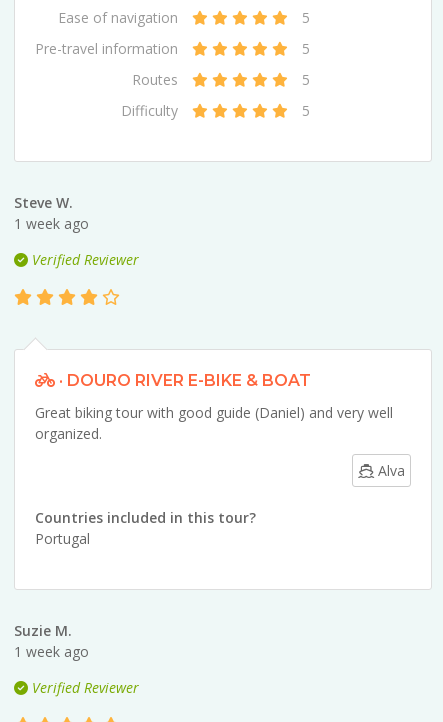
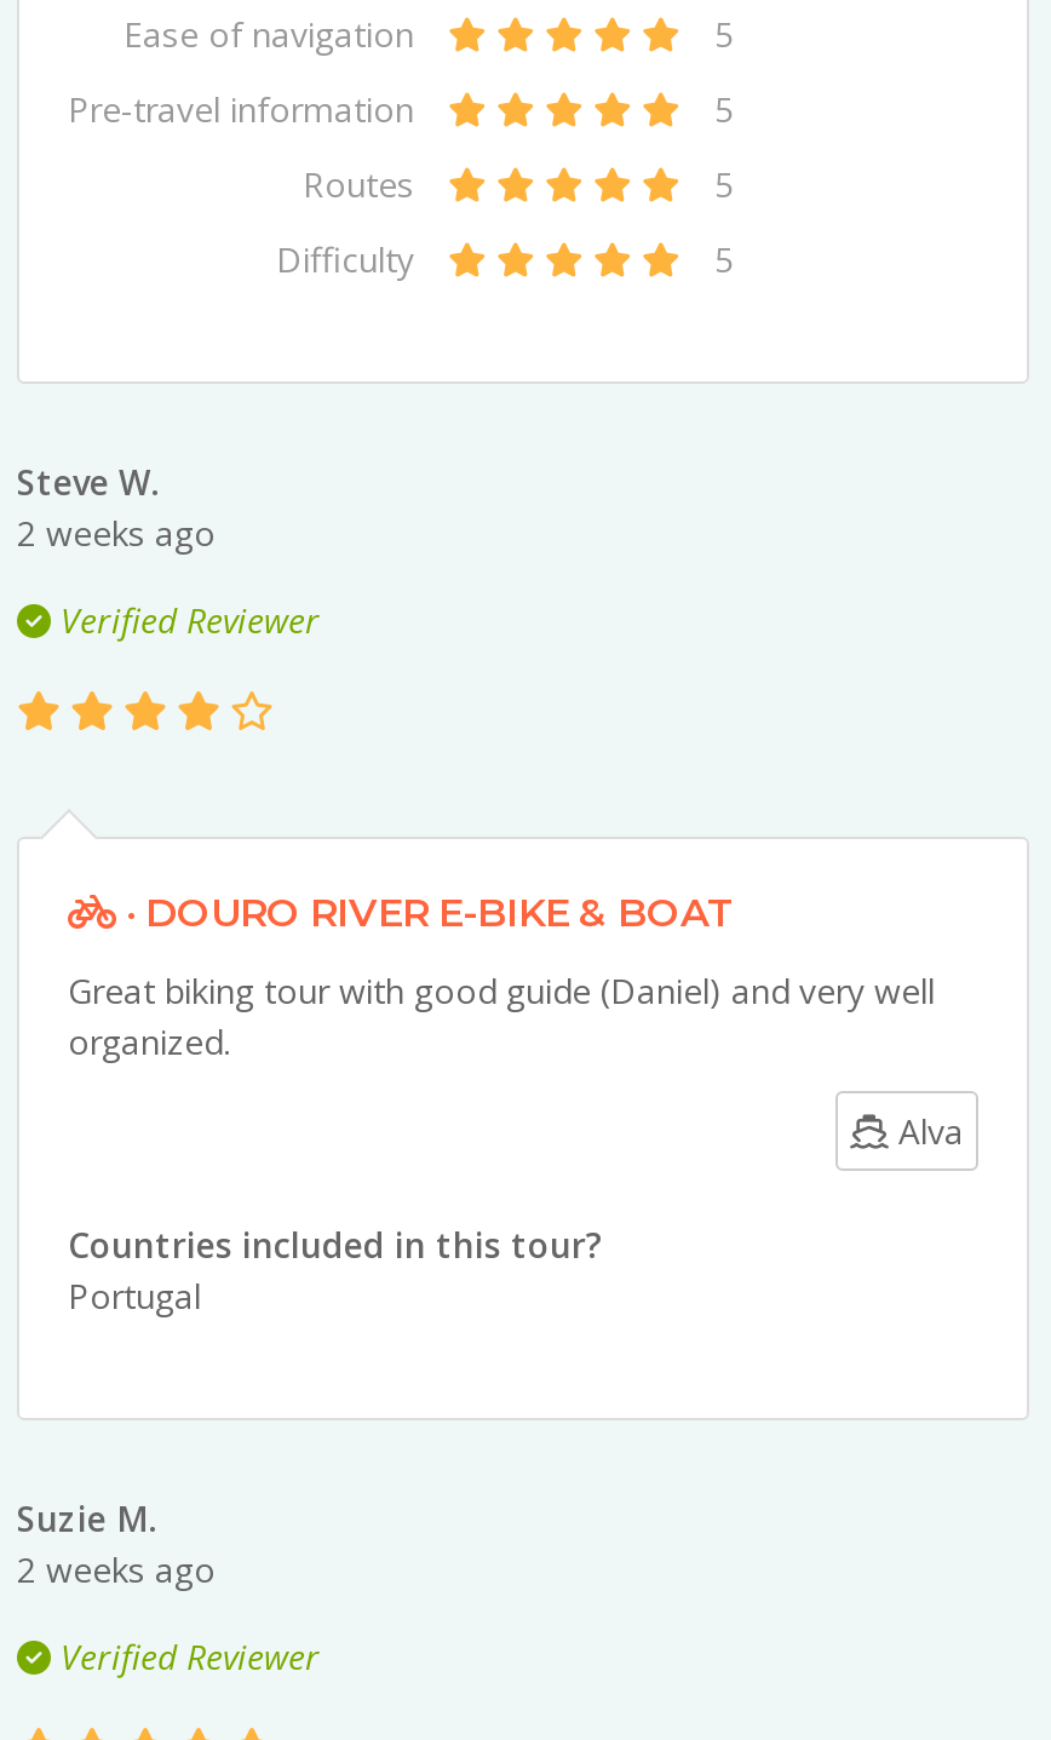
- 1 week ago
+ 2 weeks ago

- 1 week ago
+ 2 weeks ago
